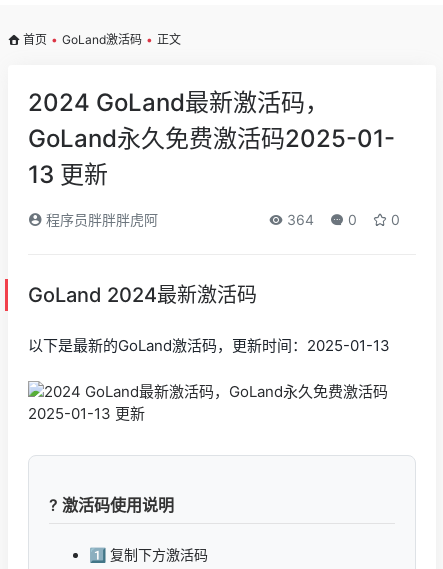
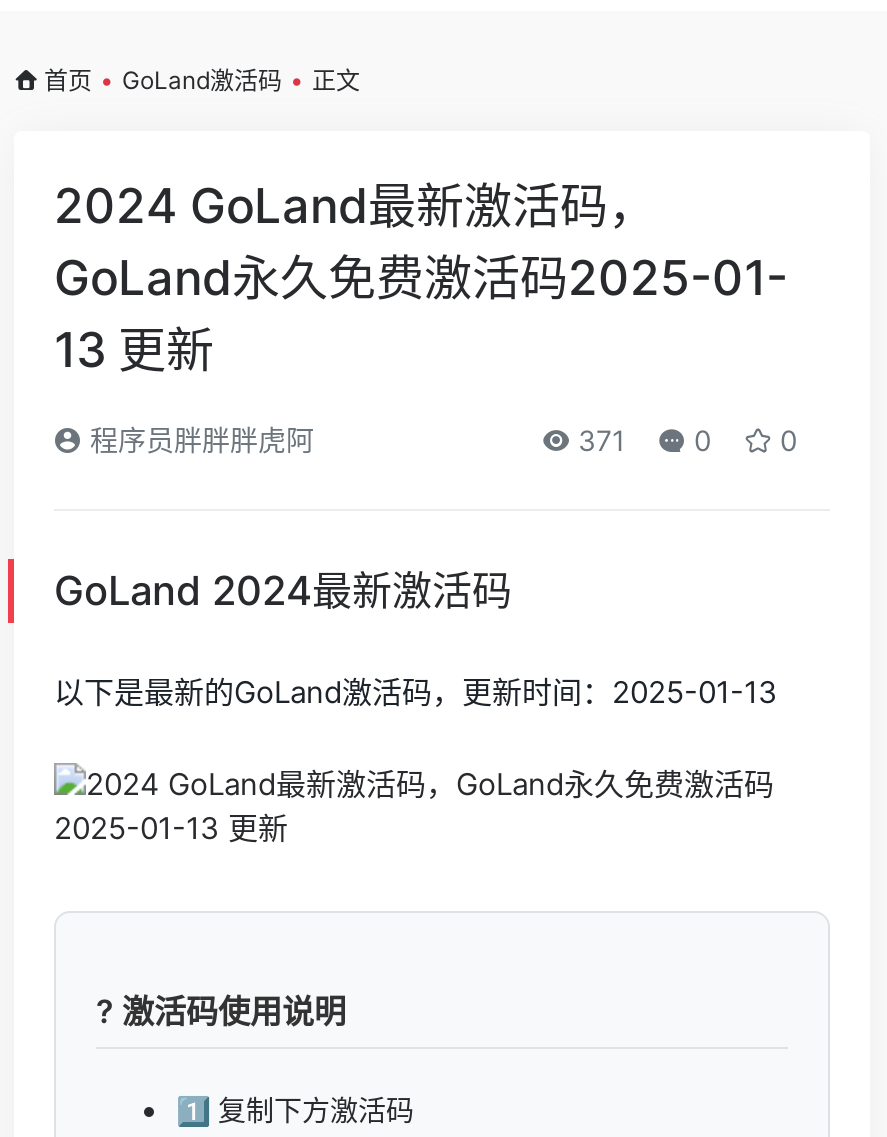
- 364 0 0
+ 371 0 0
